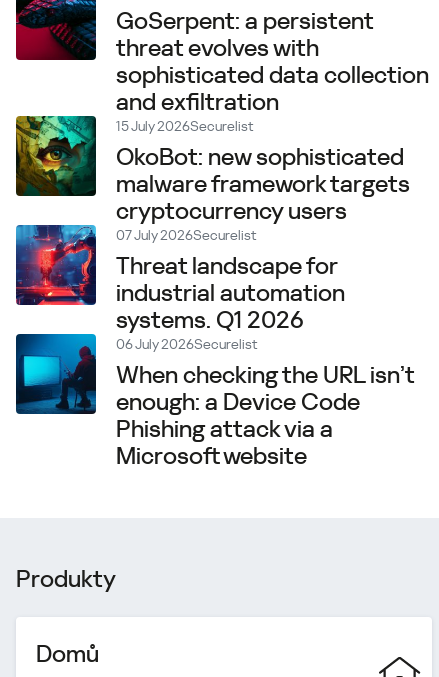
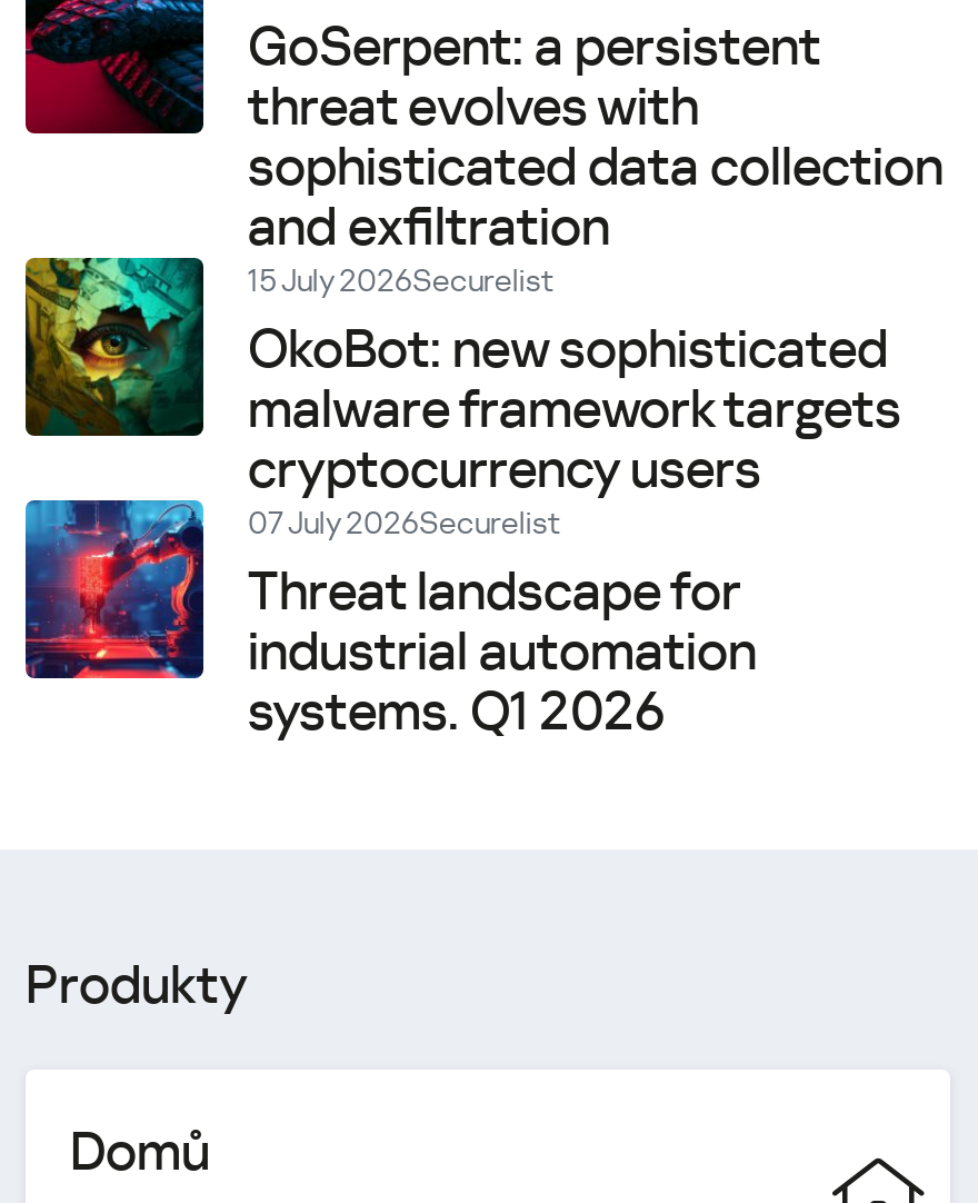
- [image]
- 06 July 2026Securelist
- When checking the URL isn’t
- enough: a Device Code
- Phishing attack via a
- Microsoft website
